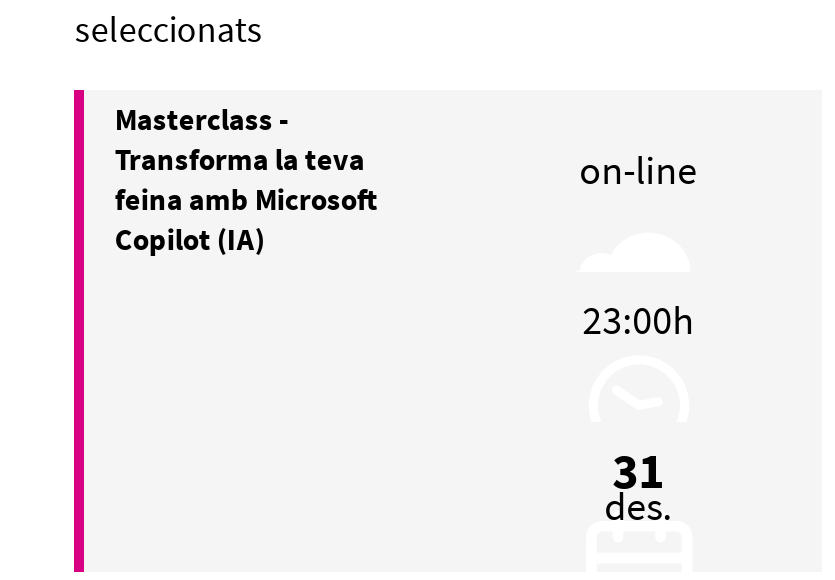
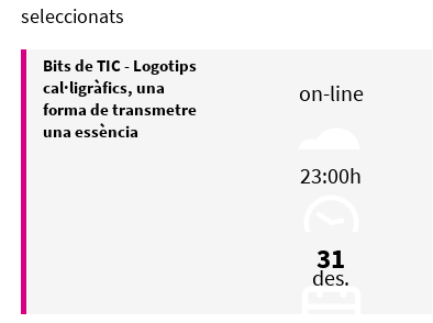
- Masterclass -
- Transforma la teva
- feina amb Microsoft
- Copilot (IA)
+ Bits de TIC - Logotips
+ cal·ligràfics, una
+ forma de transmetre
+ una essència
